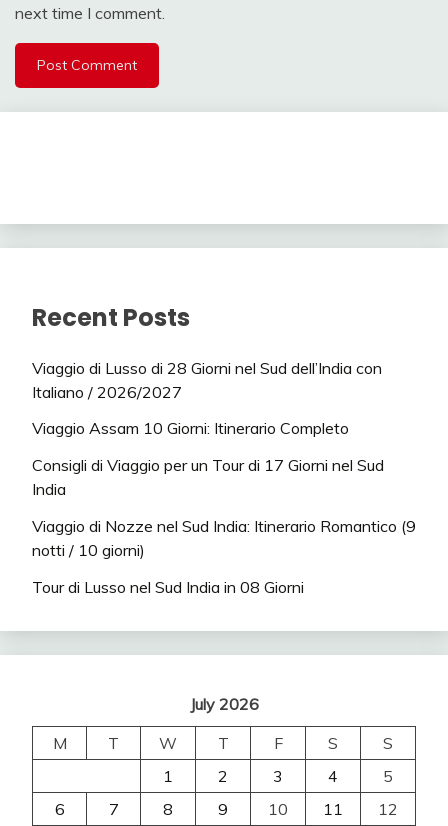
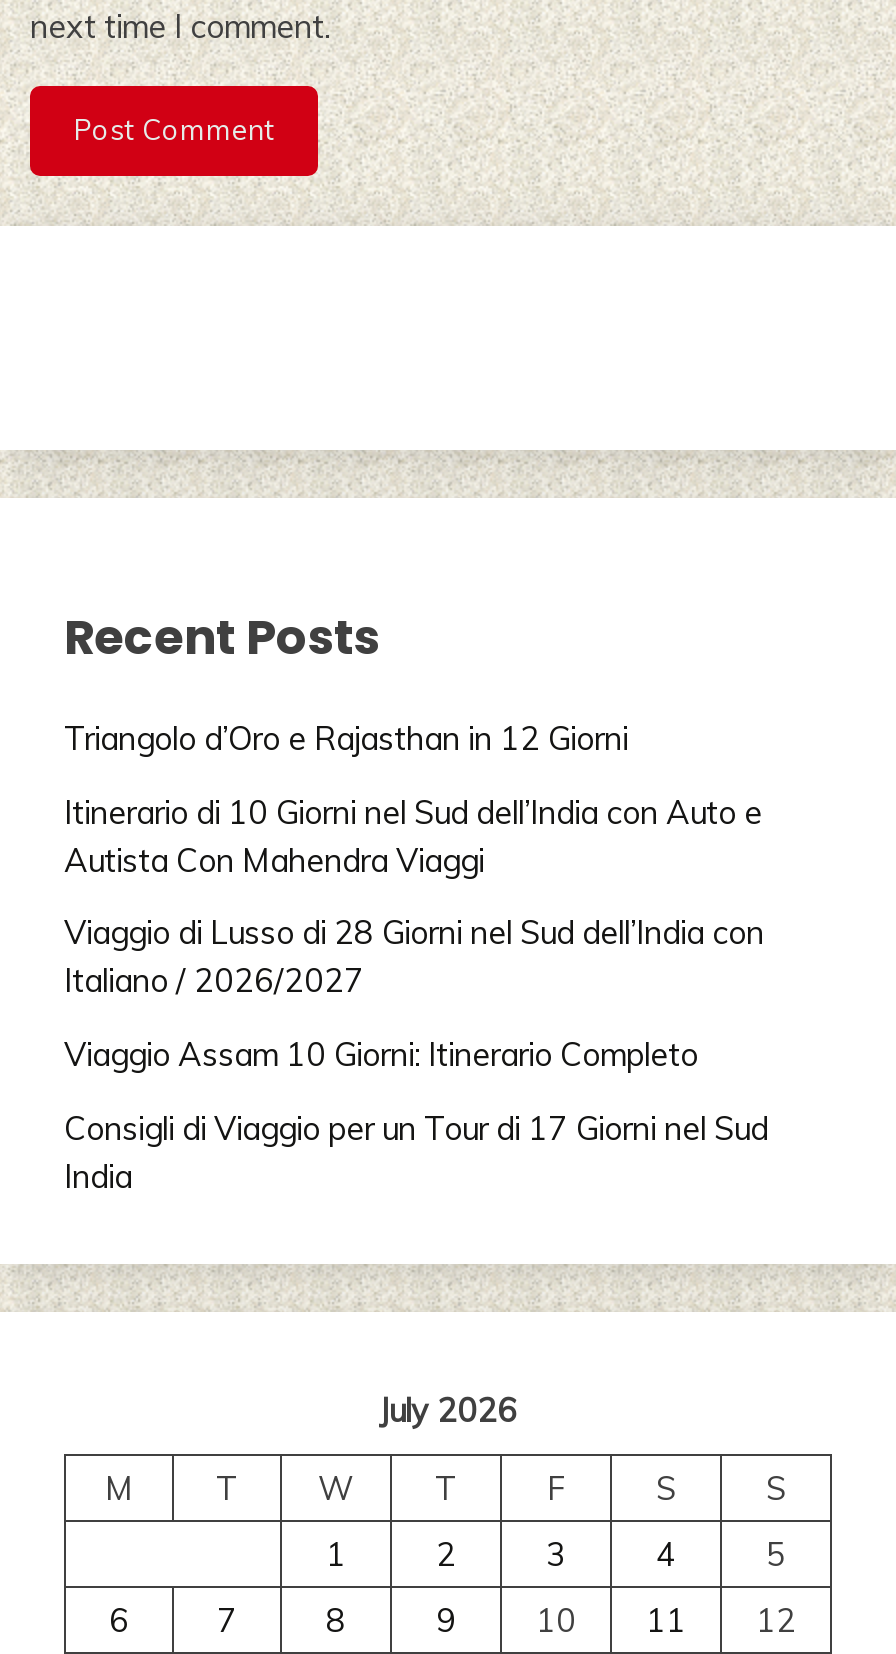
+ Triangolo d’Oro e Rajasthan in 12 Giorni
+ Itinerario di 10 Giorni nel Sud dell’India con Auto e
+ Autista Con Mahendra Viaggi

moved down: Viaggio di Lusso di 28 Giorni nel Sud dell’India con | Italiano / 2026/2027 | Viaggio Assam 10 Giorni: Itinerario Completo | Consigli di Viaggio per un Tour di 17 Giorni nel Sud | India

- Viaggio di Nozze nel Sud India: Itinerario Romantico (9
- notti / 10 giorni)
- Tour di Lusso nel Sud India in 08 Giorni
